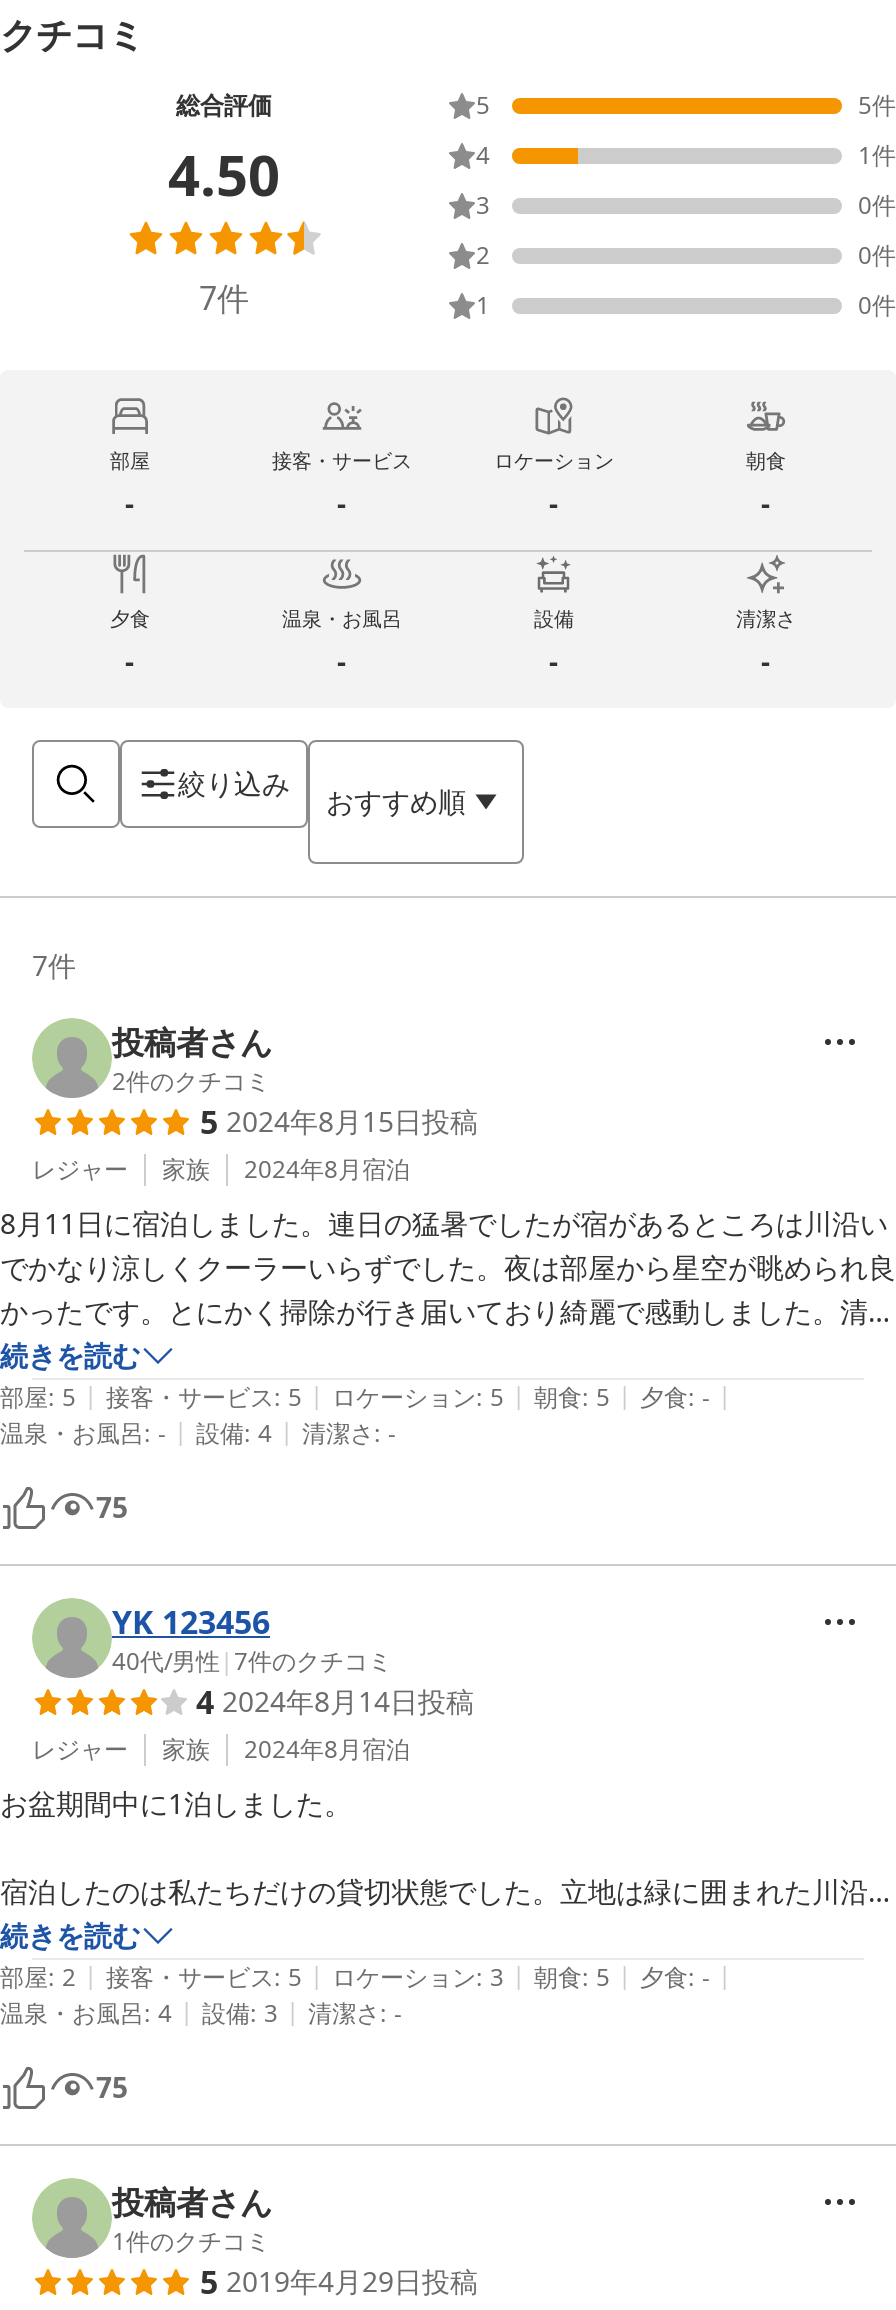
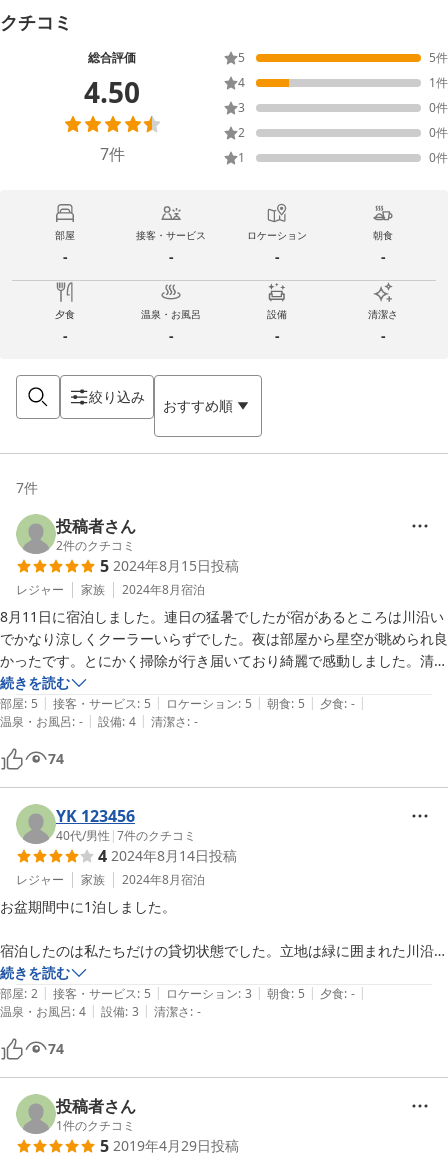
- 75
+ 74

- 75
+ 74
